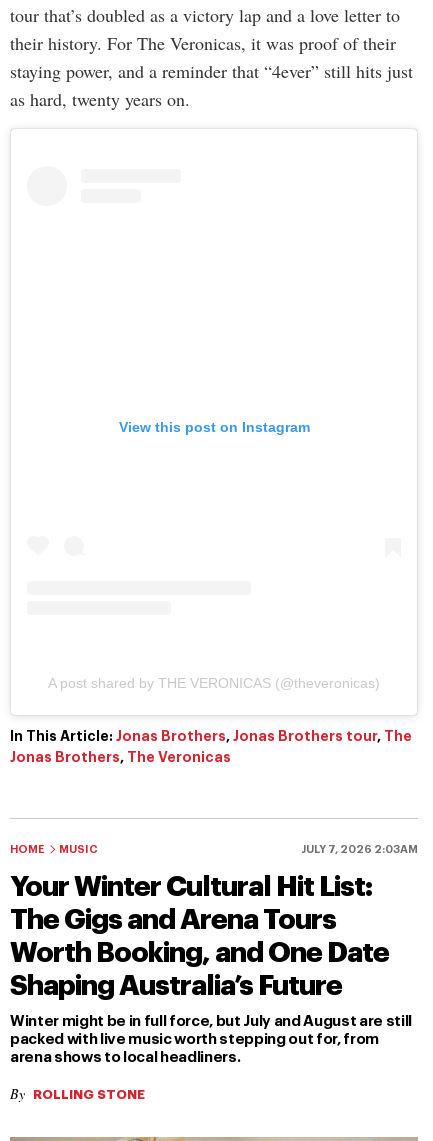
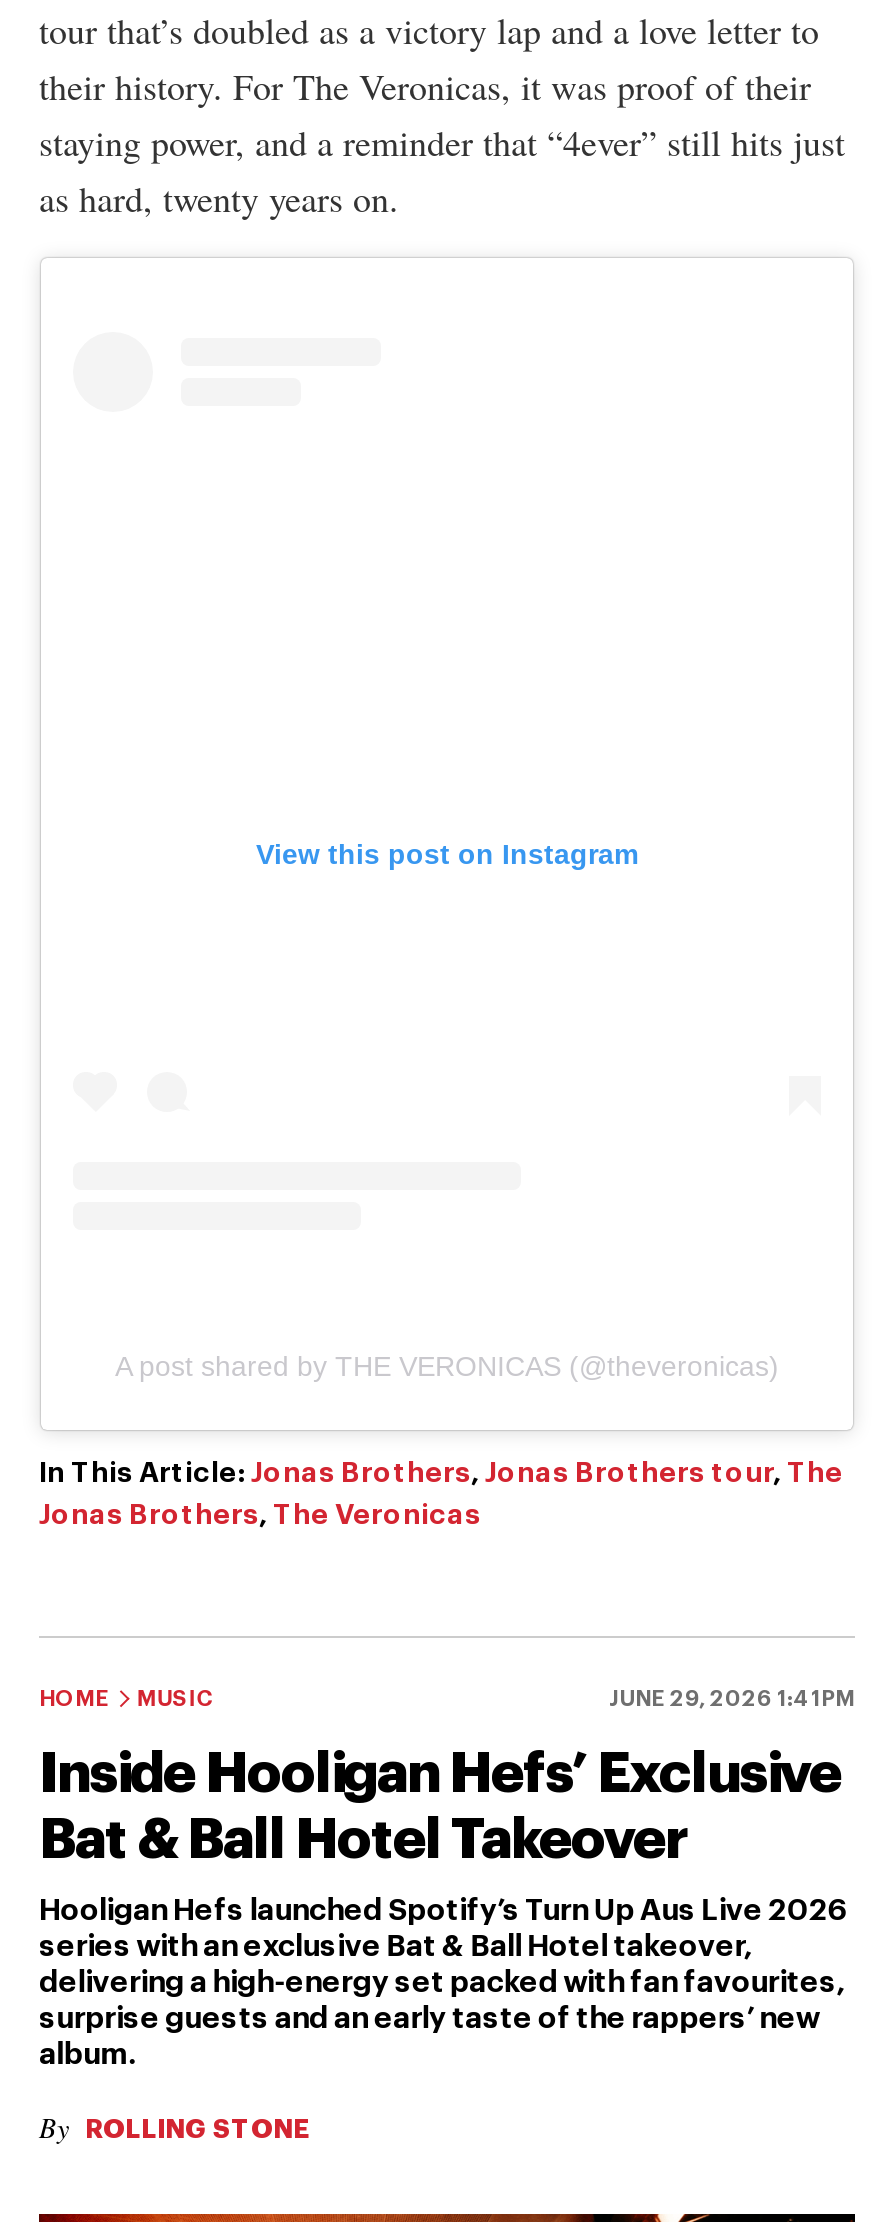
- JULY 7, 2026 2:03AM
+ JUNE 29, 2026 1:41PM

- Your Winter Cultural Hit List:
- The Gigs and Arena Tours
- Worth Booking, and One Date
- Shaping Australia’s Future
+ Inside Hooligan Hefs’ Exclusive
+ Bat & Ball Hotel Takeover

- Winter might be in full force, but July and August are still
- packed with live music worth stepping out for, from
- arena shows to local headliners.
+ Hooligan Hefs launched Spotify’s Turn Up Aus Live 2026
+ series with an exclusive Bat & Ball Hotel takeover,
+ delivering a high-energy set packed with fan favourites,
+ surprise guests and an early taste of the rappers’ new
+ album.
